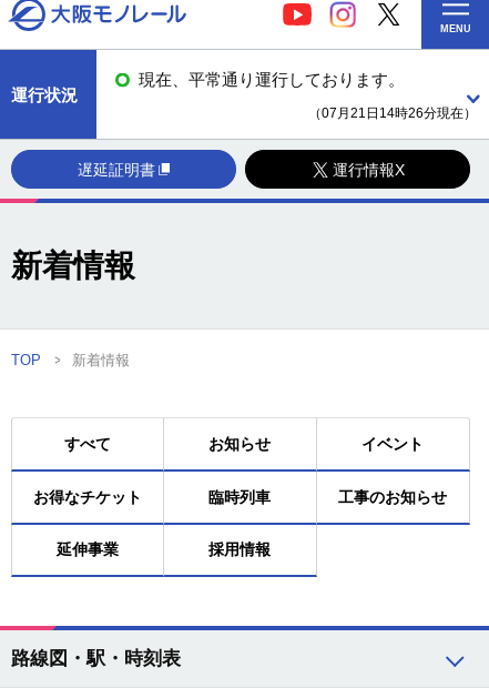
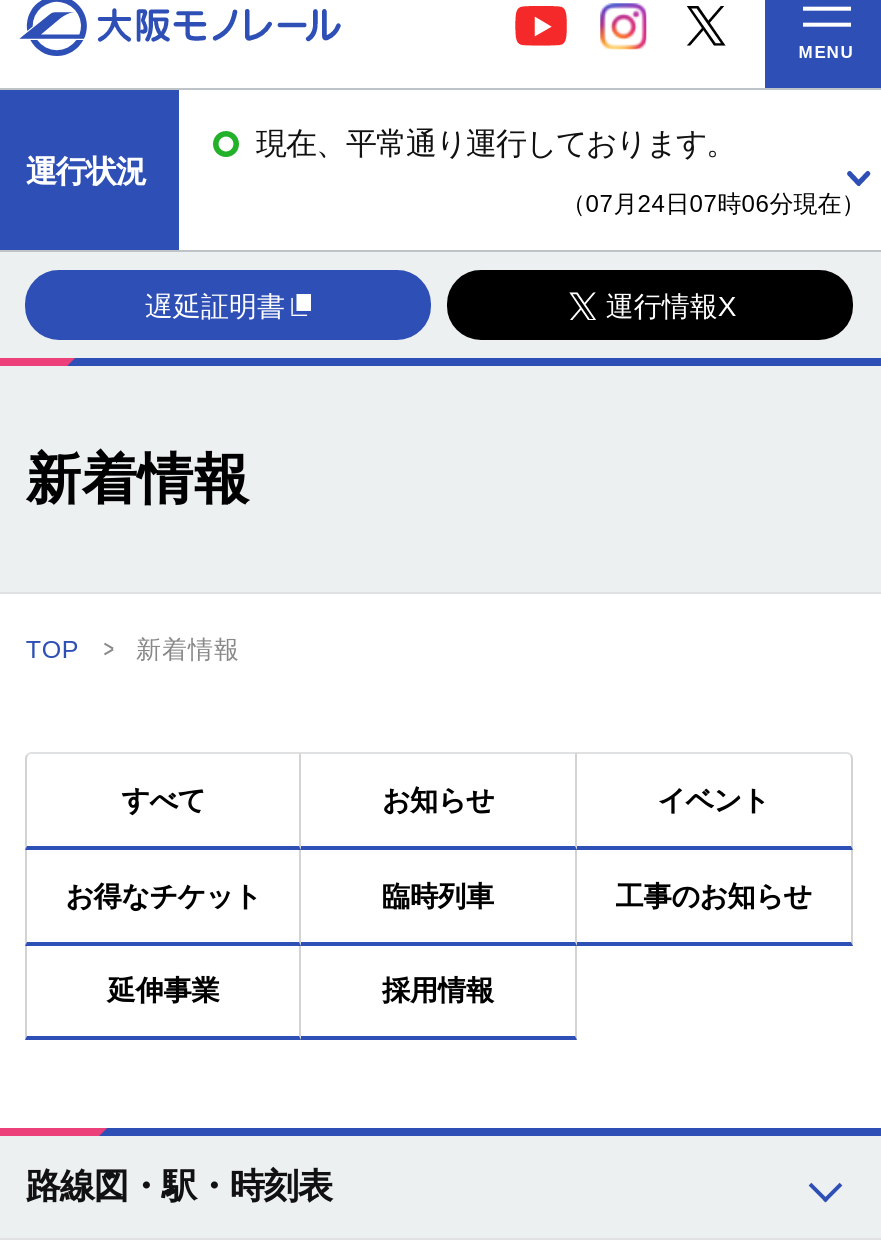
- （07月21日14時26分現在）
+ （07月24日07時06分現在）
